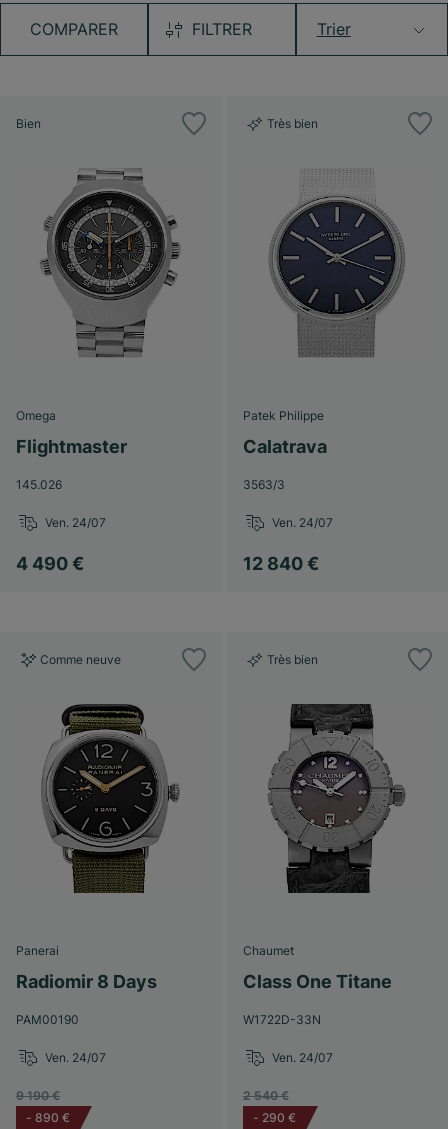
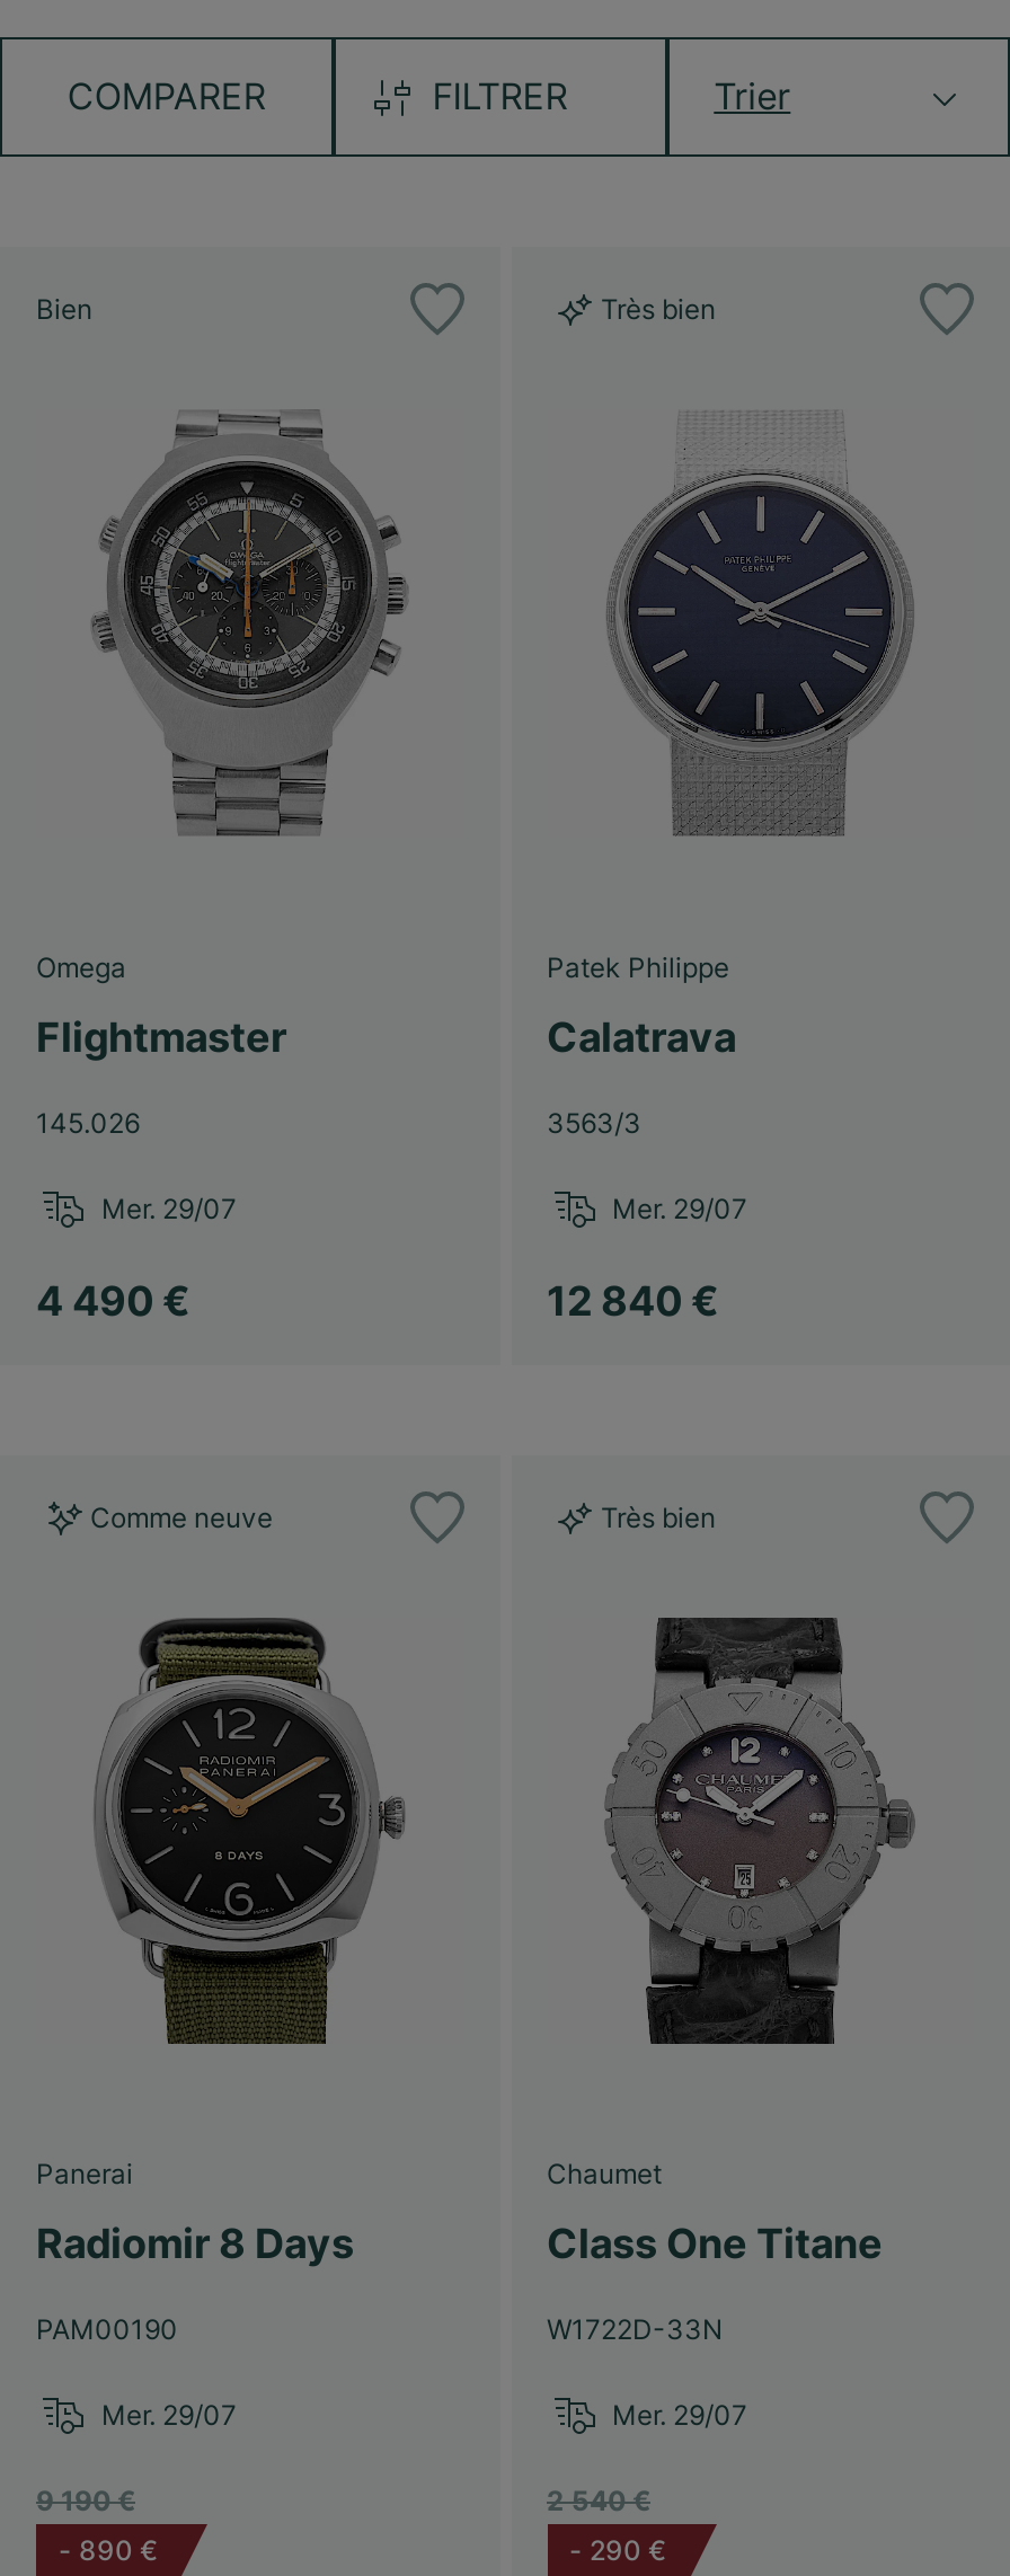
- Ven. 24/07
+ Mer. 29/07

- Ven. 24/07
+ Mer. 29/07

- Ven. 24/07
+ Mer. 29/07

- Ven. 24/07
+ Mer. 29/07
